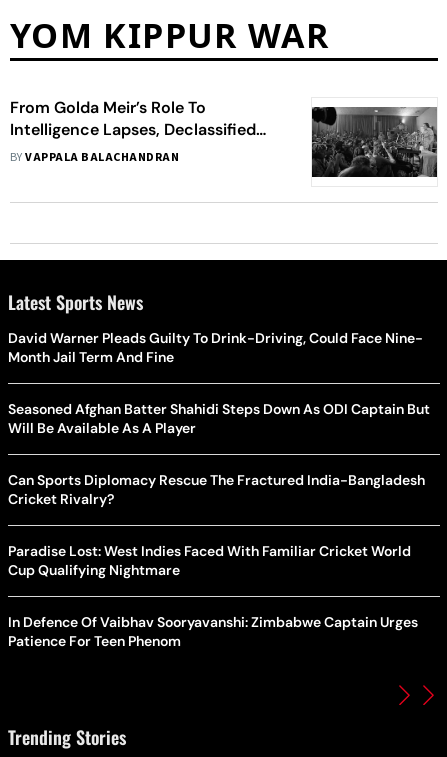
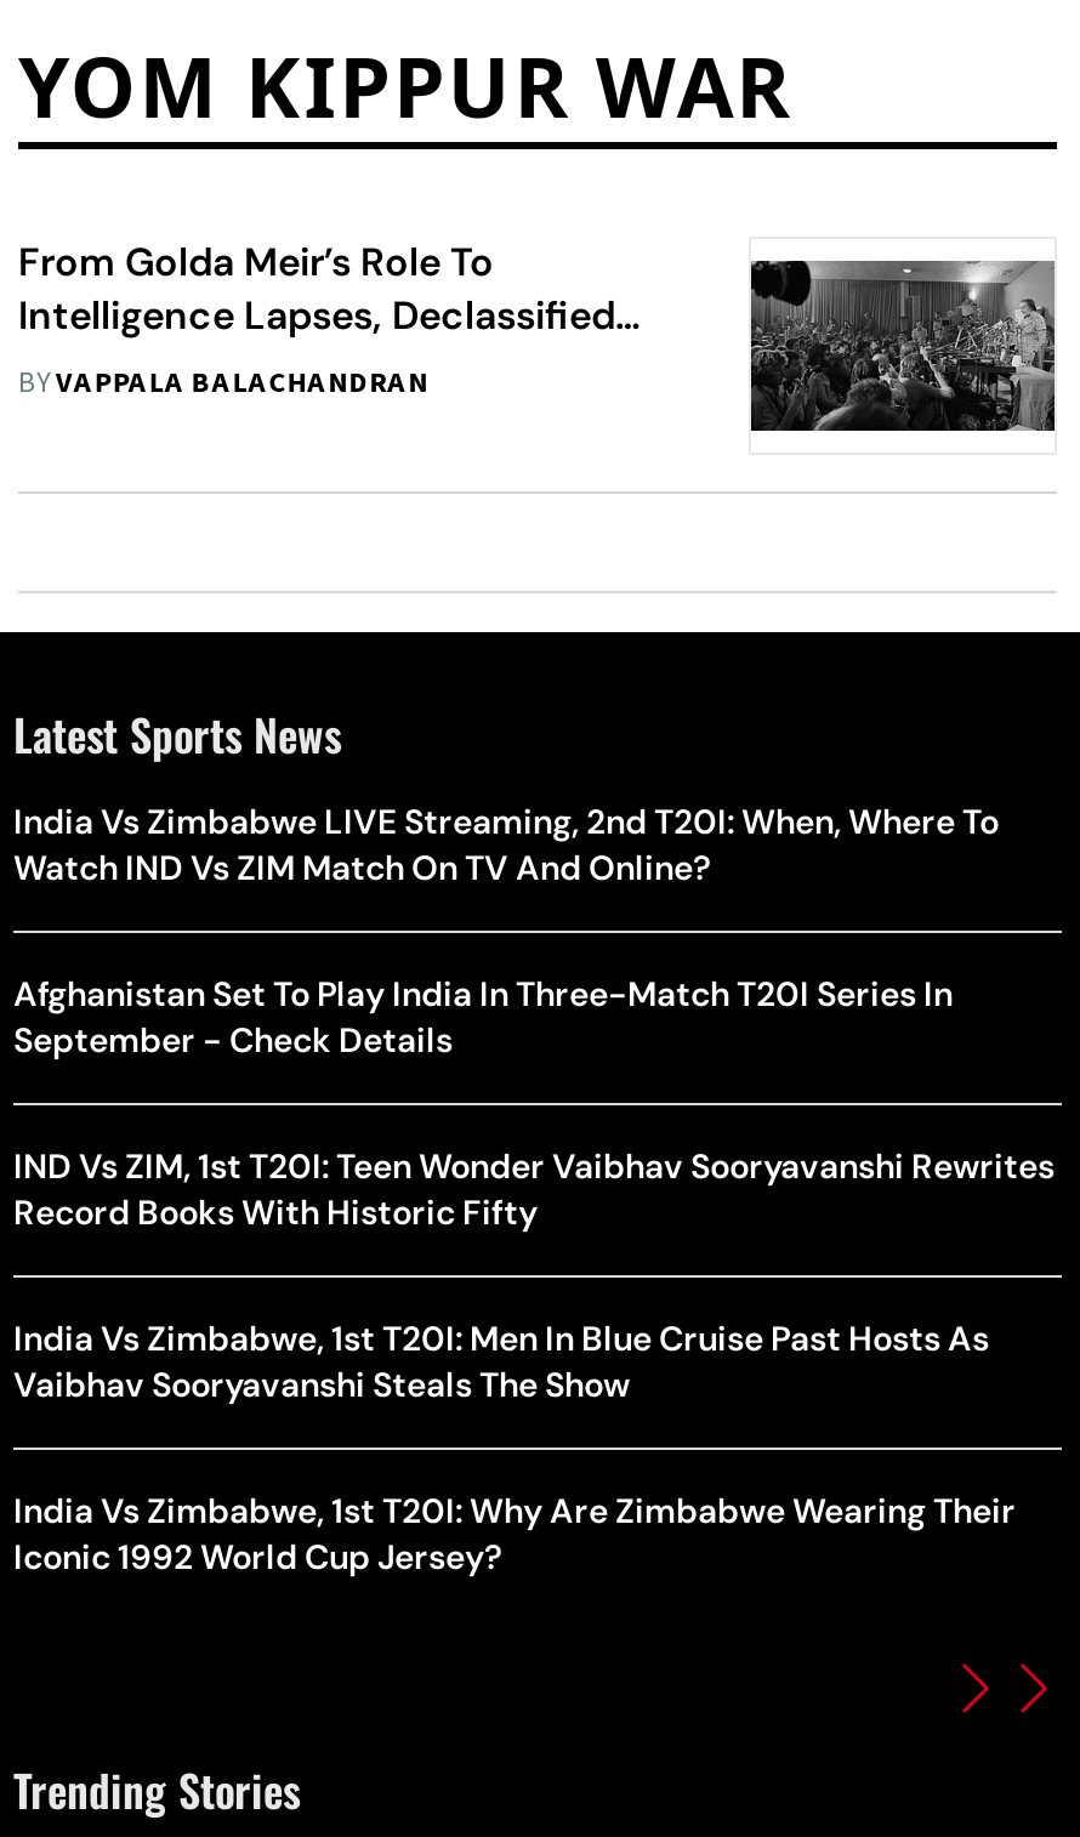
- David Warner Pleads Guilty To Drink-Driving, Could Face Nine-
- Month Jail Term And Fine
+ India Vs Zimbabwe LIVE Streaming, 2nd T20I: When, Where To
+ Watch IND Vs ZIM Match On TV And Online?

- Seasoned Afghan Batter Shahidi Steps Down As ODI Captain But
- Will Be Available As A Player
+ Afghanistan Set To Play India In Three-Match T20I Series In
+ September - Check Details

- Can Sports Diplomacy Rescue The Fractured India-Bangladesh
- Cricket Rivalry?
+ IND Vs ZIM, 1st T20I: Teen Wonder Vaibhav Sooryavanshi Rewrites
+ Record Books With Historic Fifty

- Paradise Lost: West Indies Faced With Familiar Cricket World
- Cup Qualifying Nightmare
+ India Vs Zimbabwe, 1st T20I: Men In Blue Cruise Past Hosts As
+ Vaibhav Sooryavanshi Steals The Show

- In Defence Of Vaibhav Sooryavanshi: Zimbabwe Captain Urges
- Patience For Teen Phenom
+ India Vs Zimbabwe, 1st T20I: Why Are Zimbabwe Wearing Their
+ Iconic 1992 World Cup Jersey?
